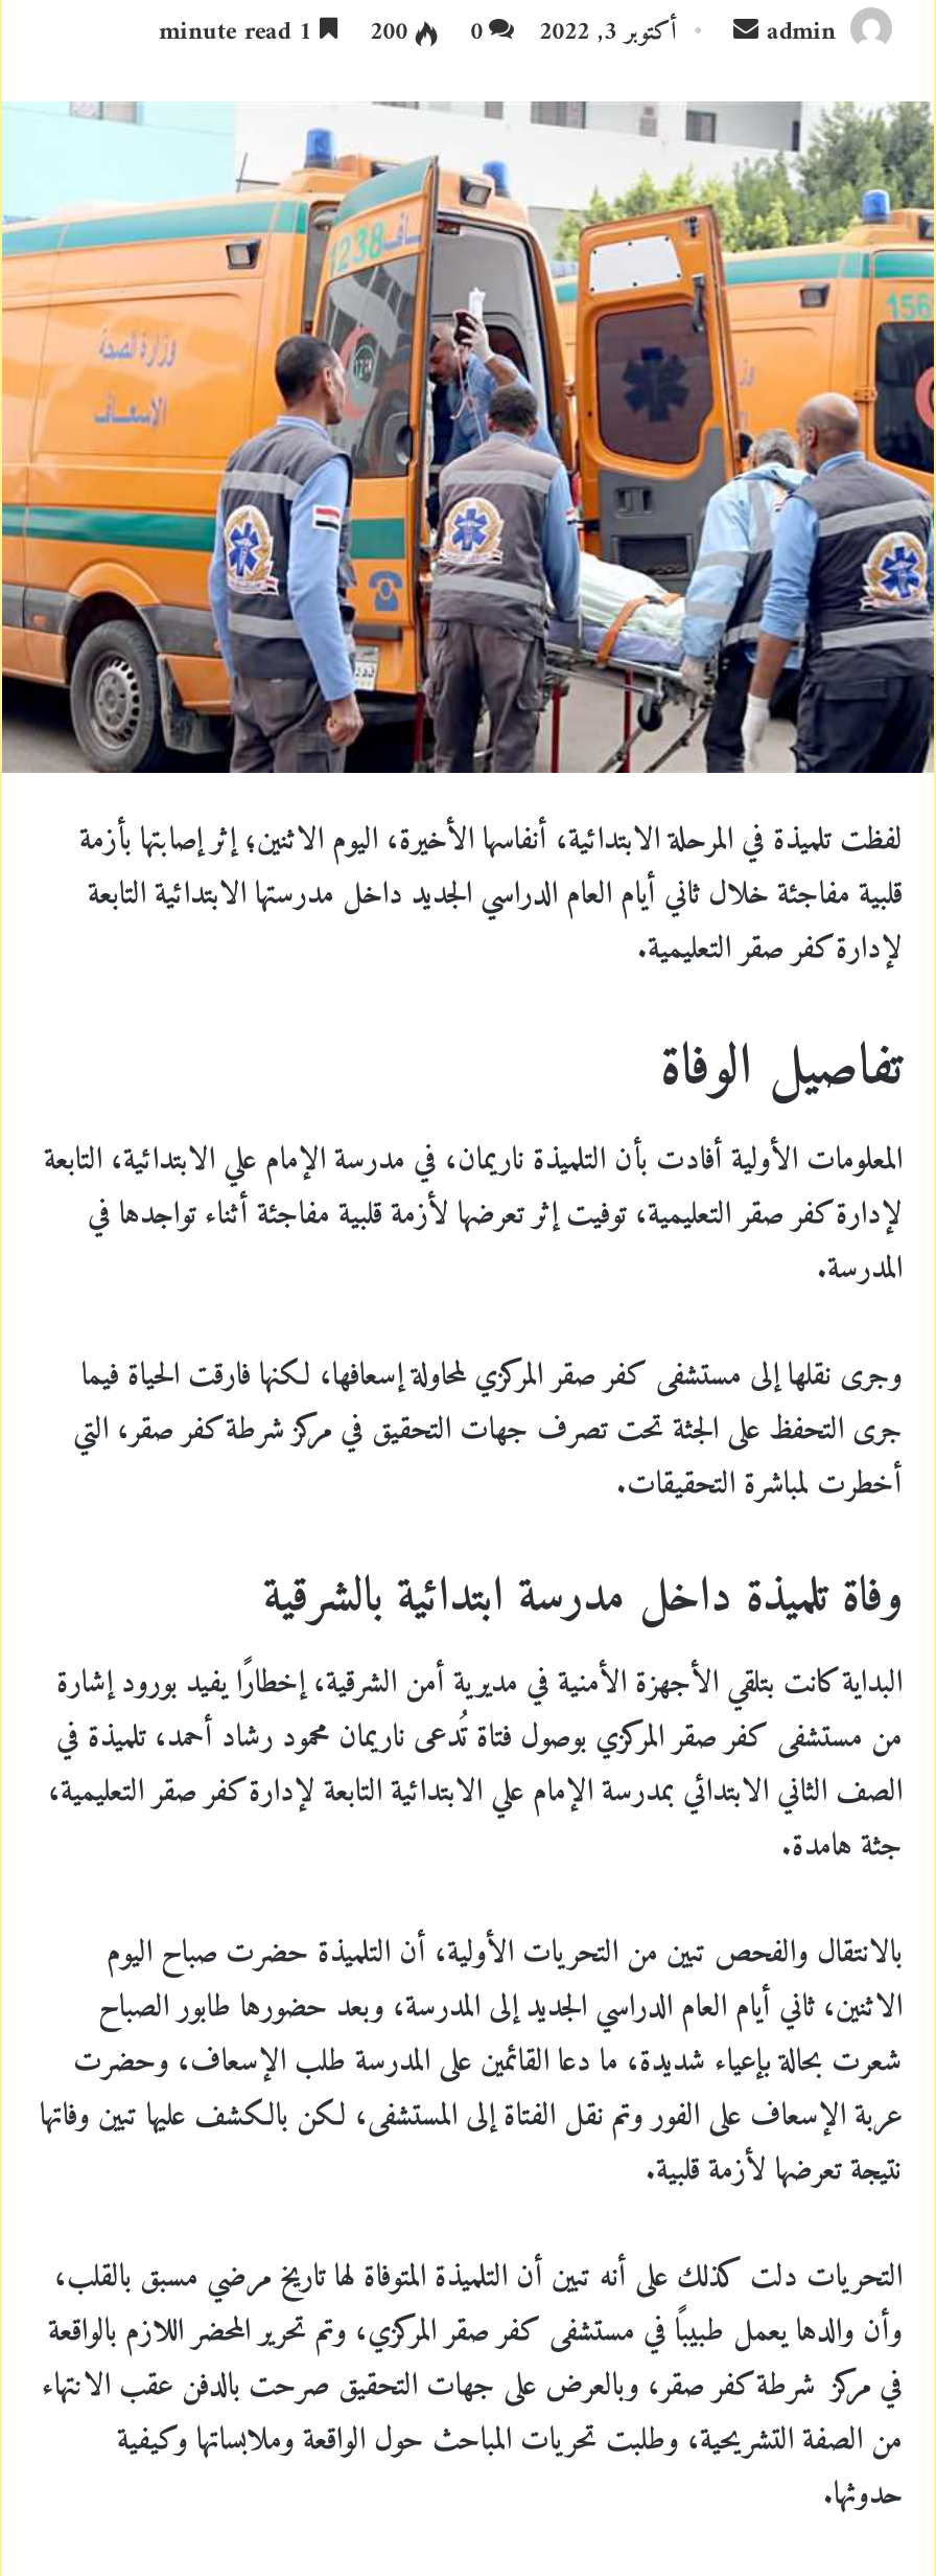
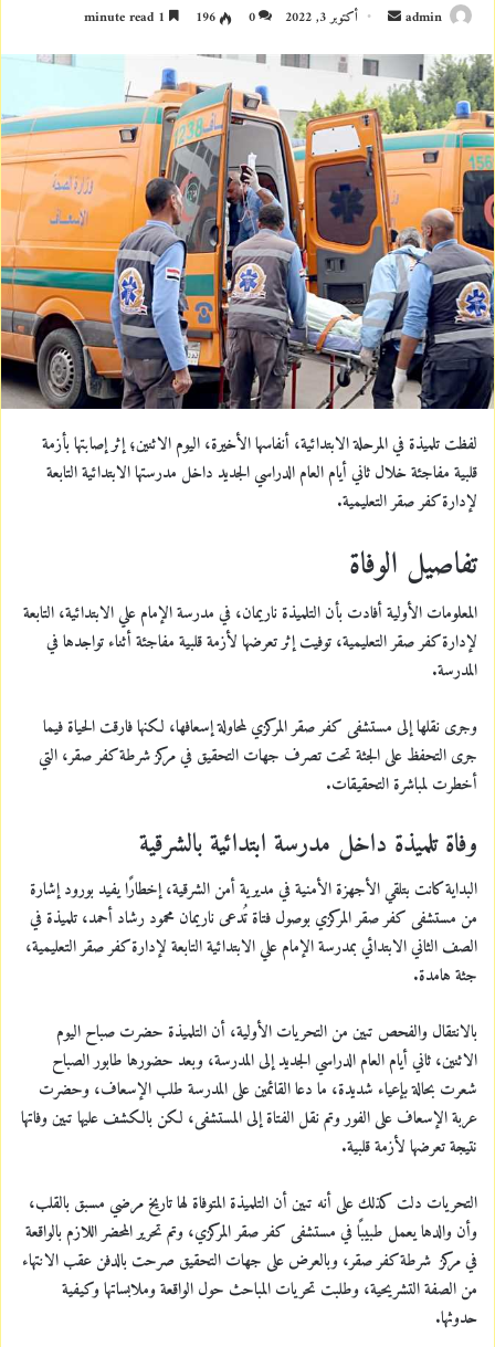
- 200
+ 196
